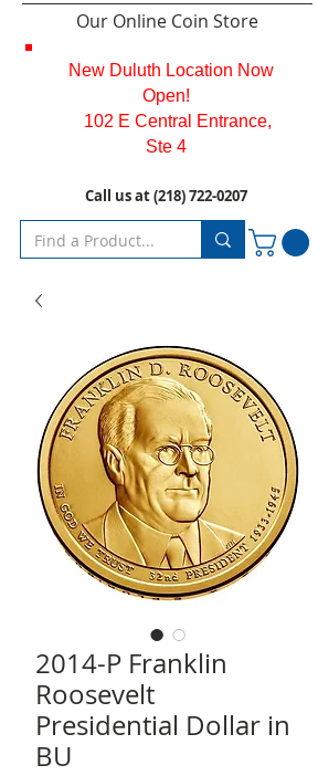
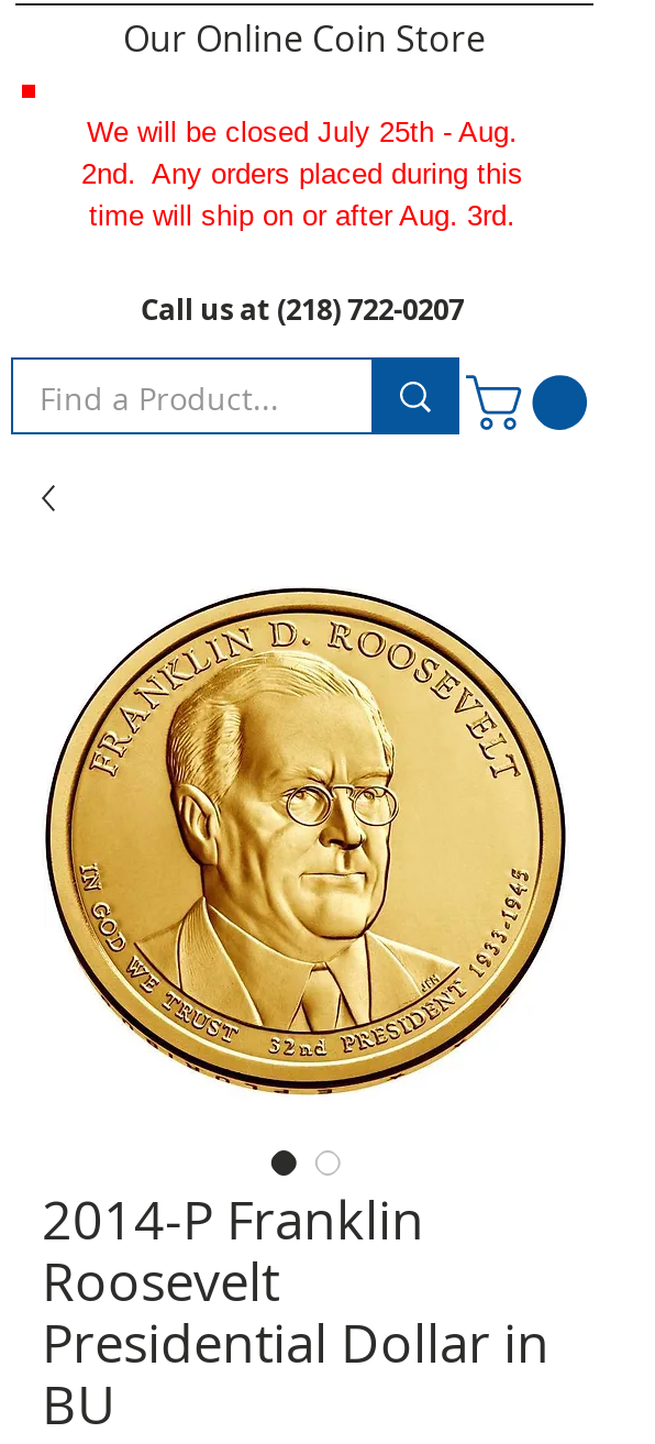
- New Duluth Location Now
- Open!
- 102 E Central Entrance,
- Ste 4
+ We will be closed July 25th - Aug.
+ 2nd. Any orders placed during this
+ time will ship on or after Aug. 3rd.
